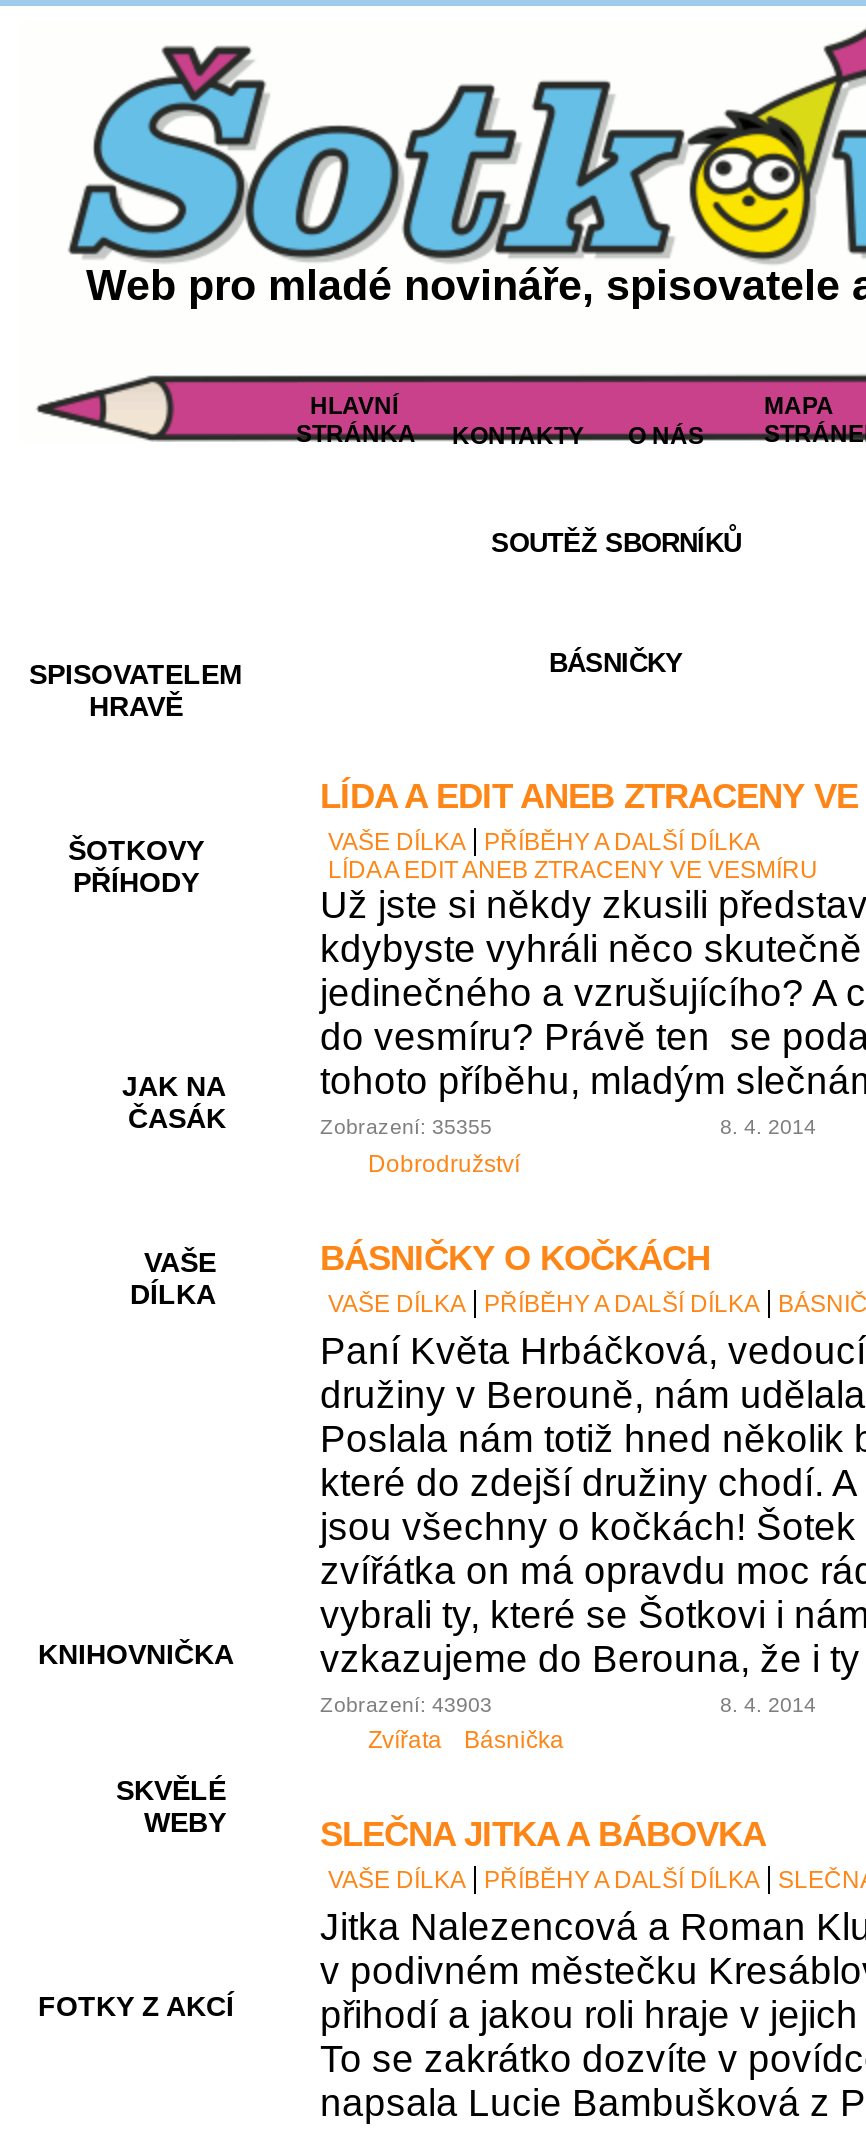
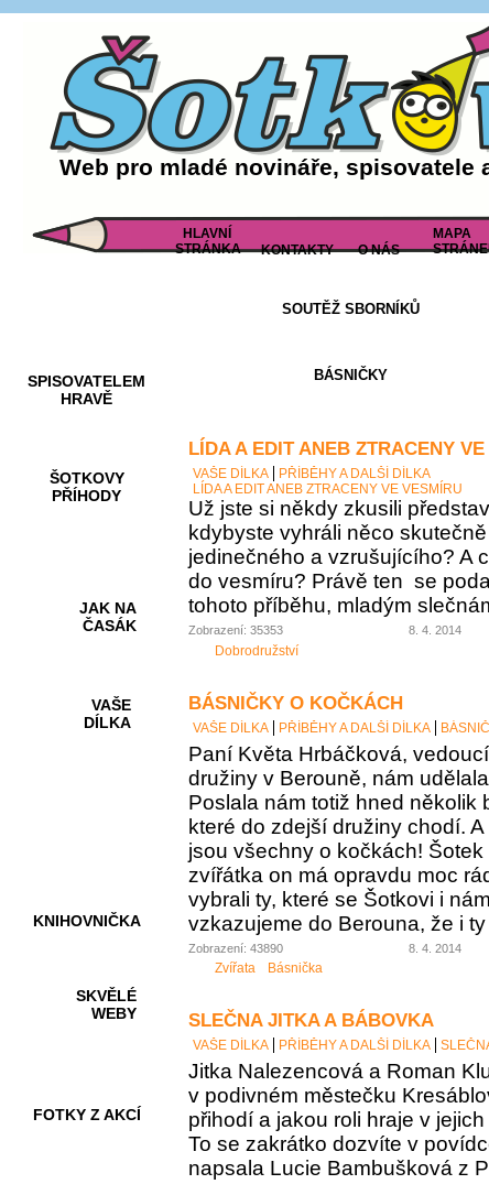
- Zobrazení: 35355
+ Zobrazení: 35353

- Zobrazení: 43903
+ Zobrazení: 43890
